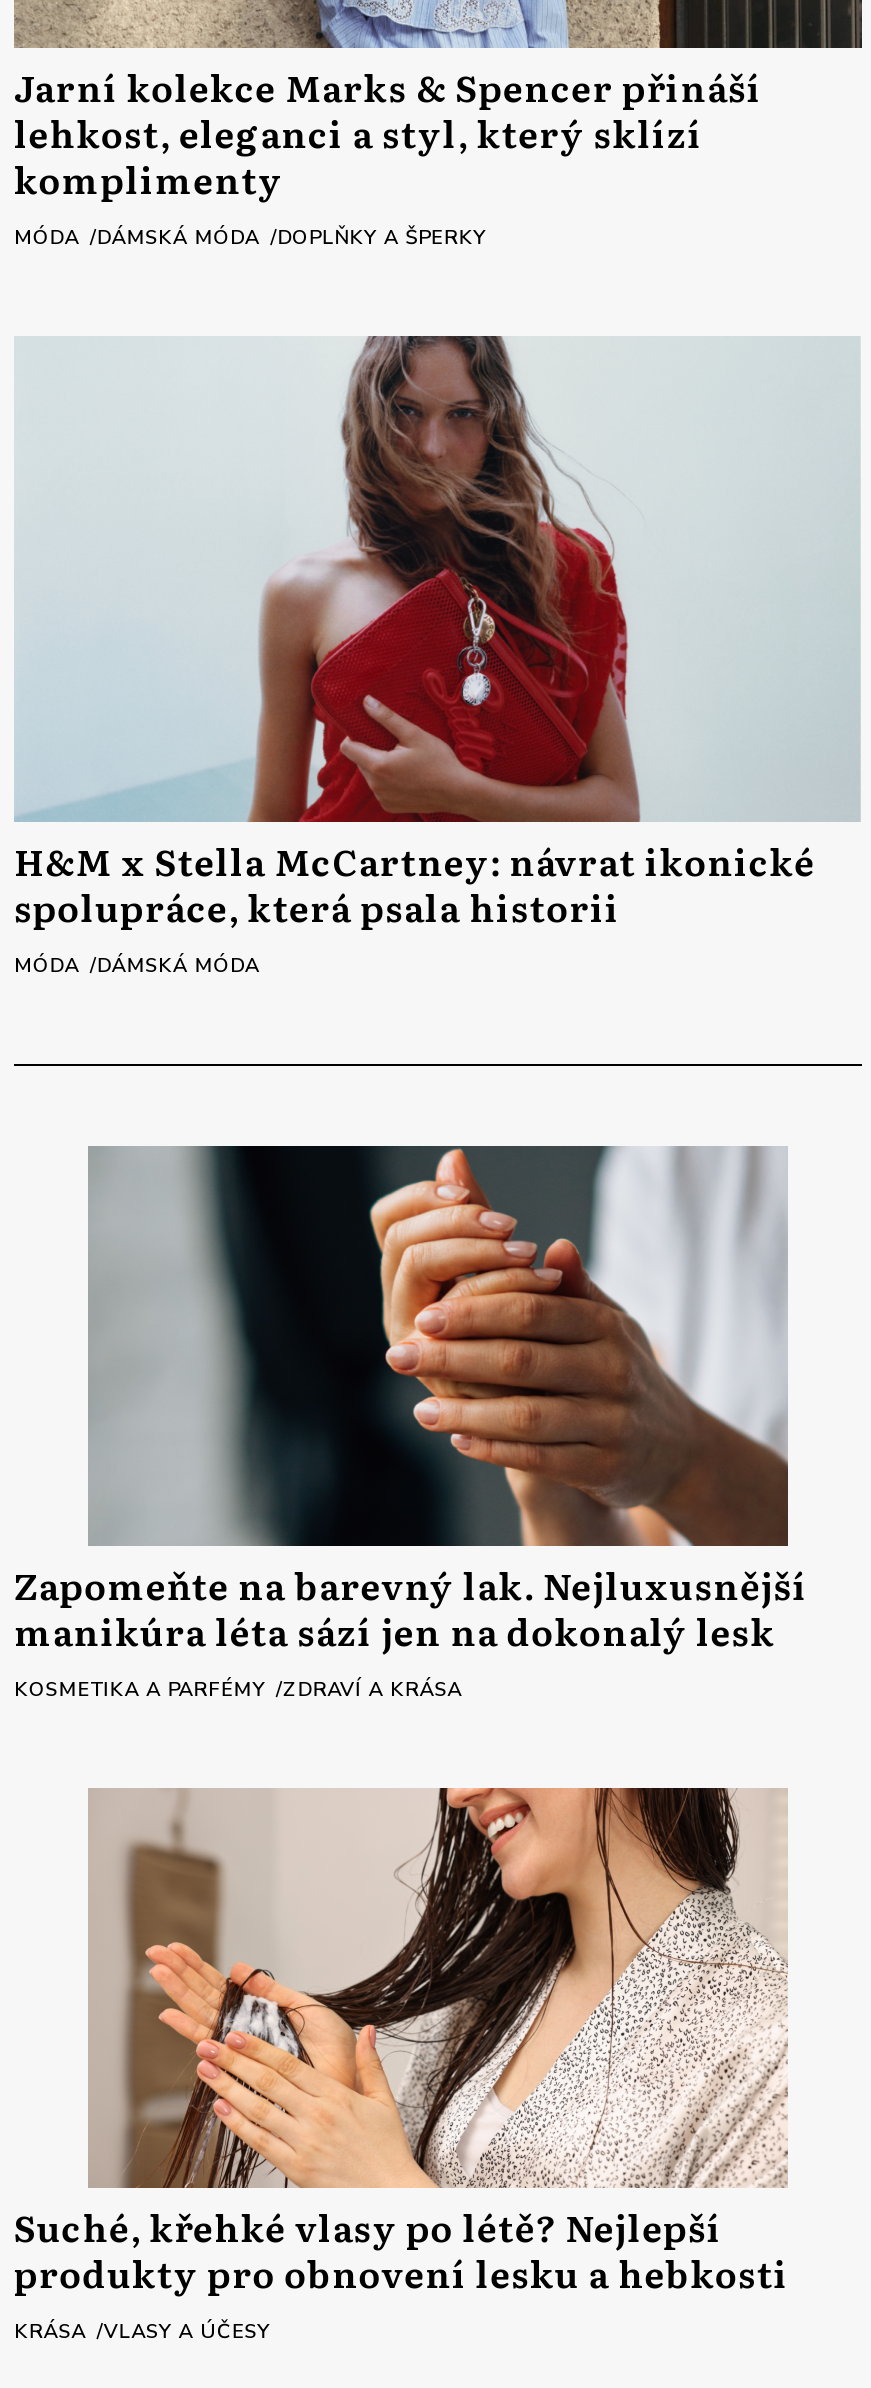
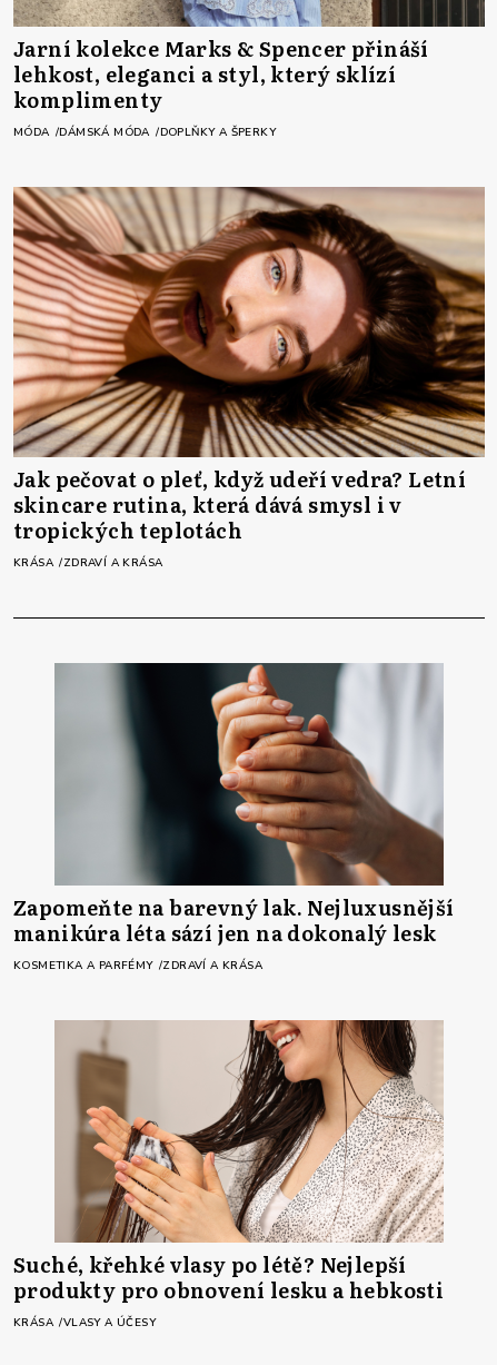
- [image]
- H&M x Stella McCartney: návrat ikonické
- spolupráce, která psala historii
- MÓDA DÁMSKÁ MÓDA
+ [image]
+ Jak pečovat o pleť, když udeří vedra? Letní
+ skincare rutina, která dává smysl i v
+ tropických teplotách
+ KRÁSA ZDRAVÍ A KRÁSA
